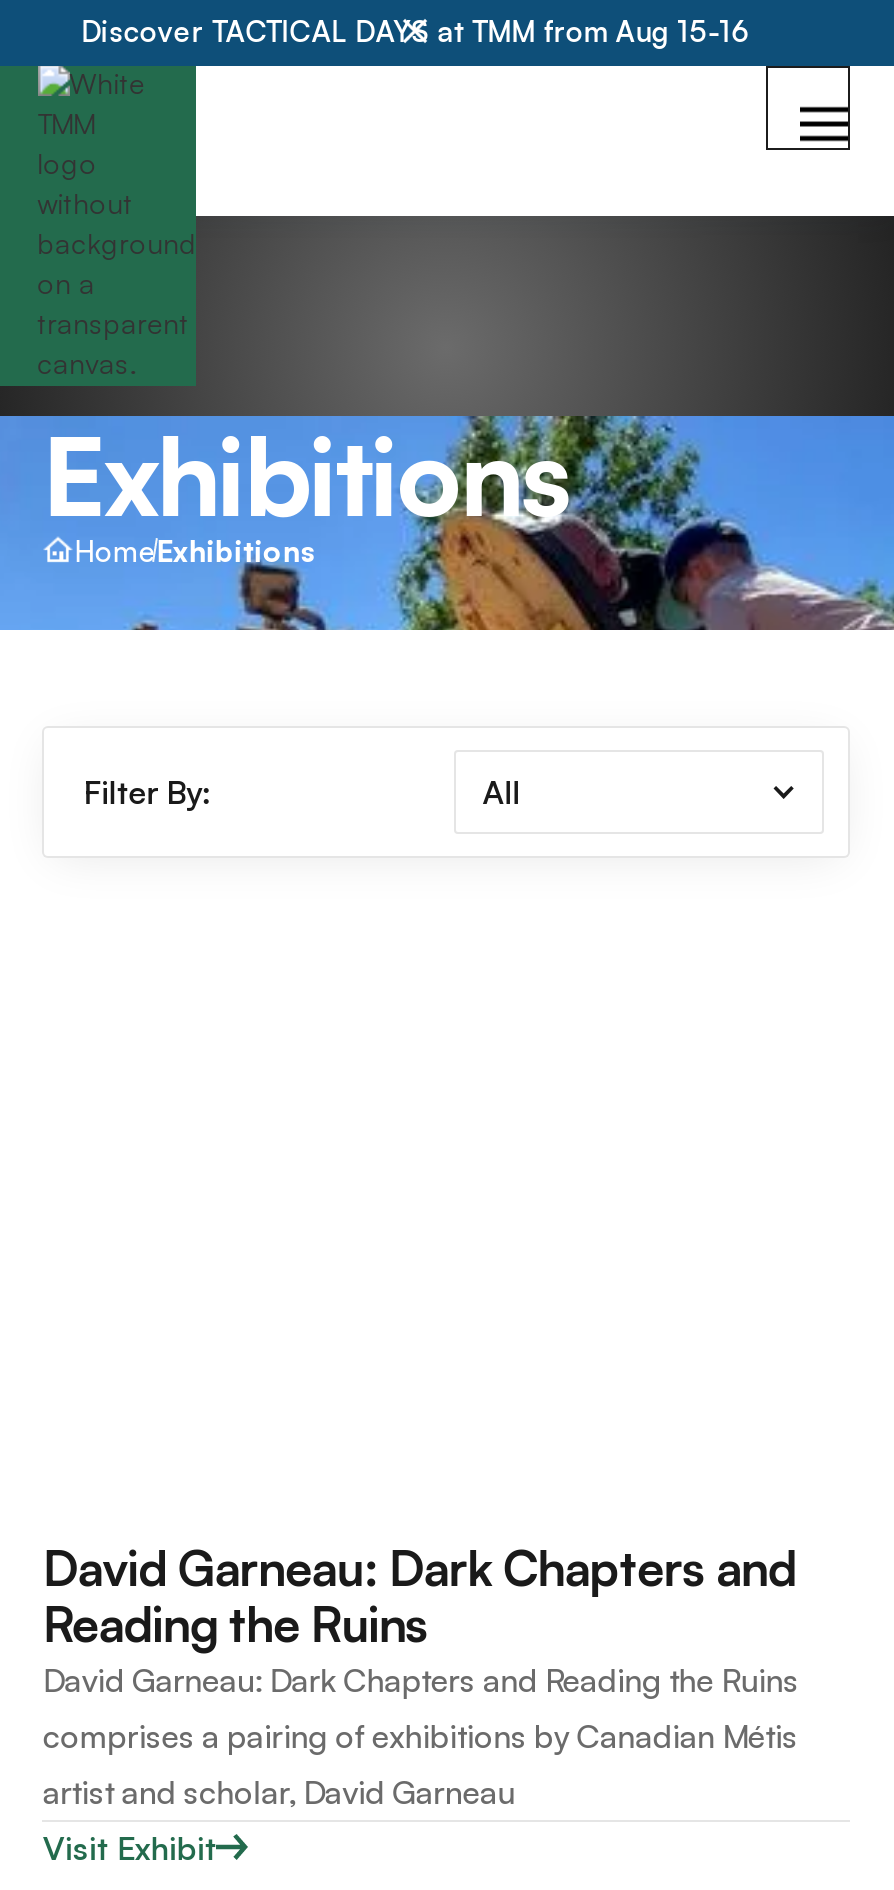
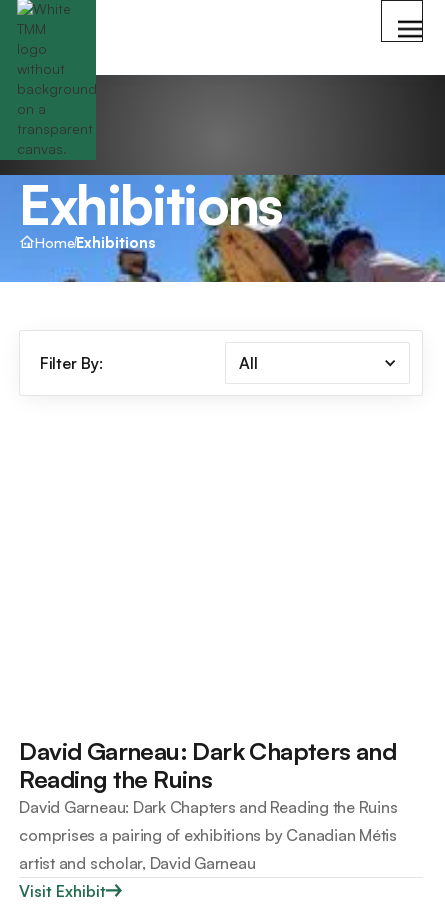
- Discover TACTICAL DAYS at TMM from Aug 15-16
